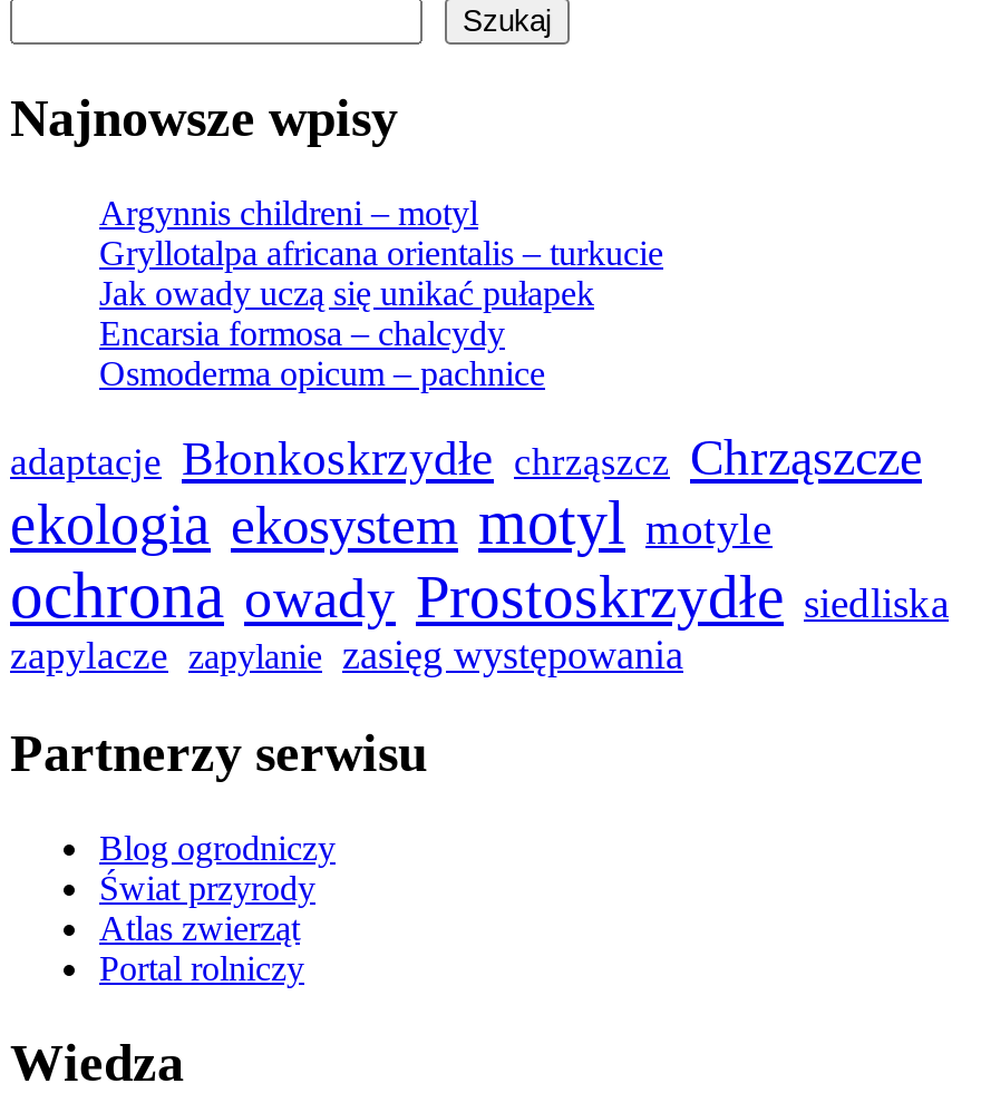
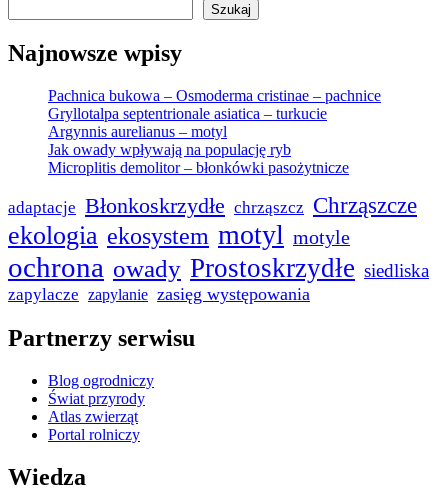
- Argynnis childreni – motyl
- Gryllotalpa africana orientalis – turkucie
- Jak owady uczą się unikać pułapek
- Encarsia formosa – chalcydy
- Osmoderma opicum – pachnice
+ Pachnica bukowa – Osmoderma cristinae – pachnice
+ Gryllotalpa septentrionale asiatica – turkucie
+ Argynnis aurelianus – motyl
+ Jak owady wpływają na populację ryb
+ Microplitis demolitor – błonkówki pasożytnicze
